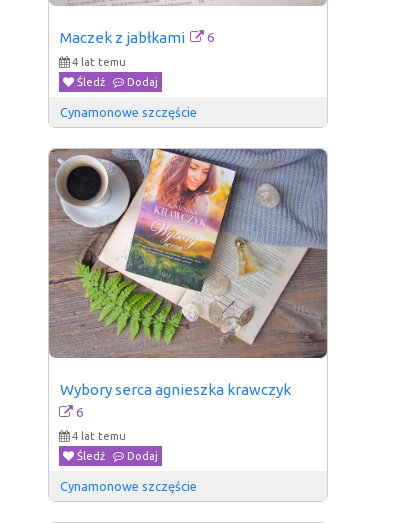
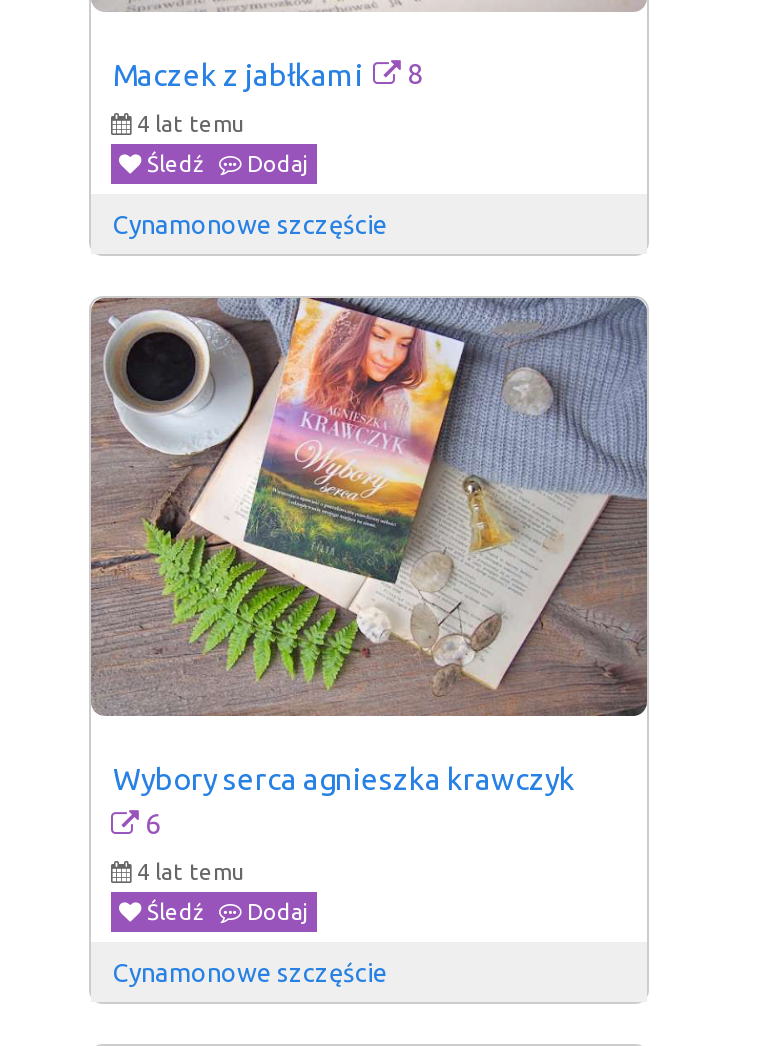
- Maczek z jabłkami 6
+ Maczek z jabłkami 8
